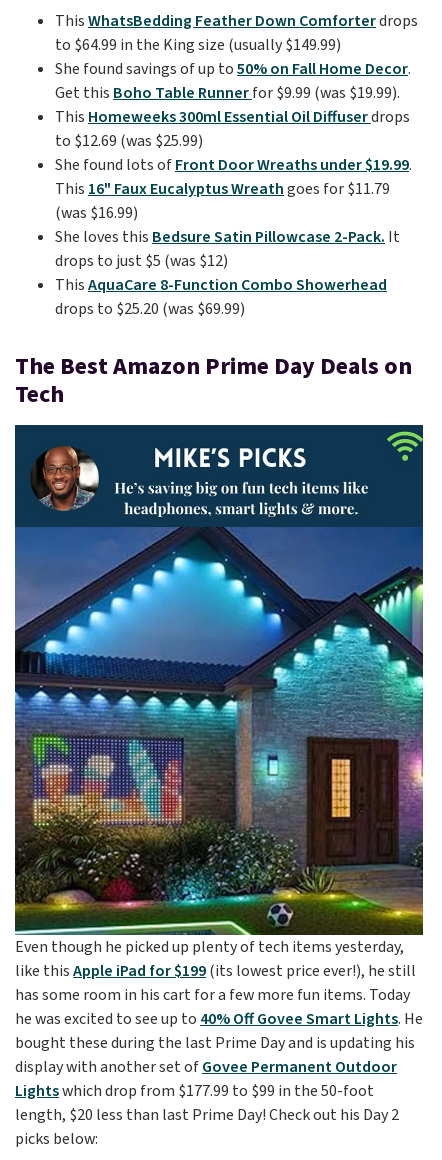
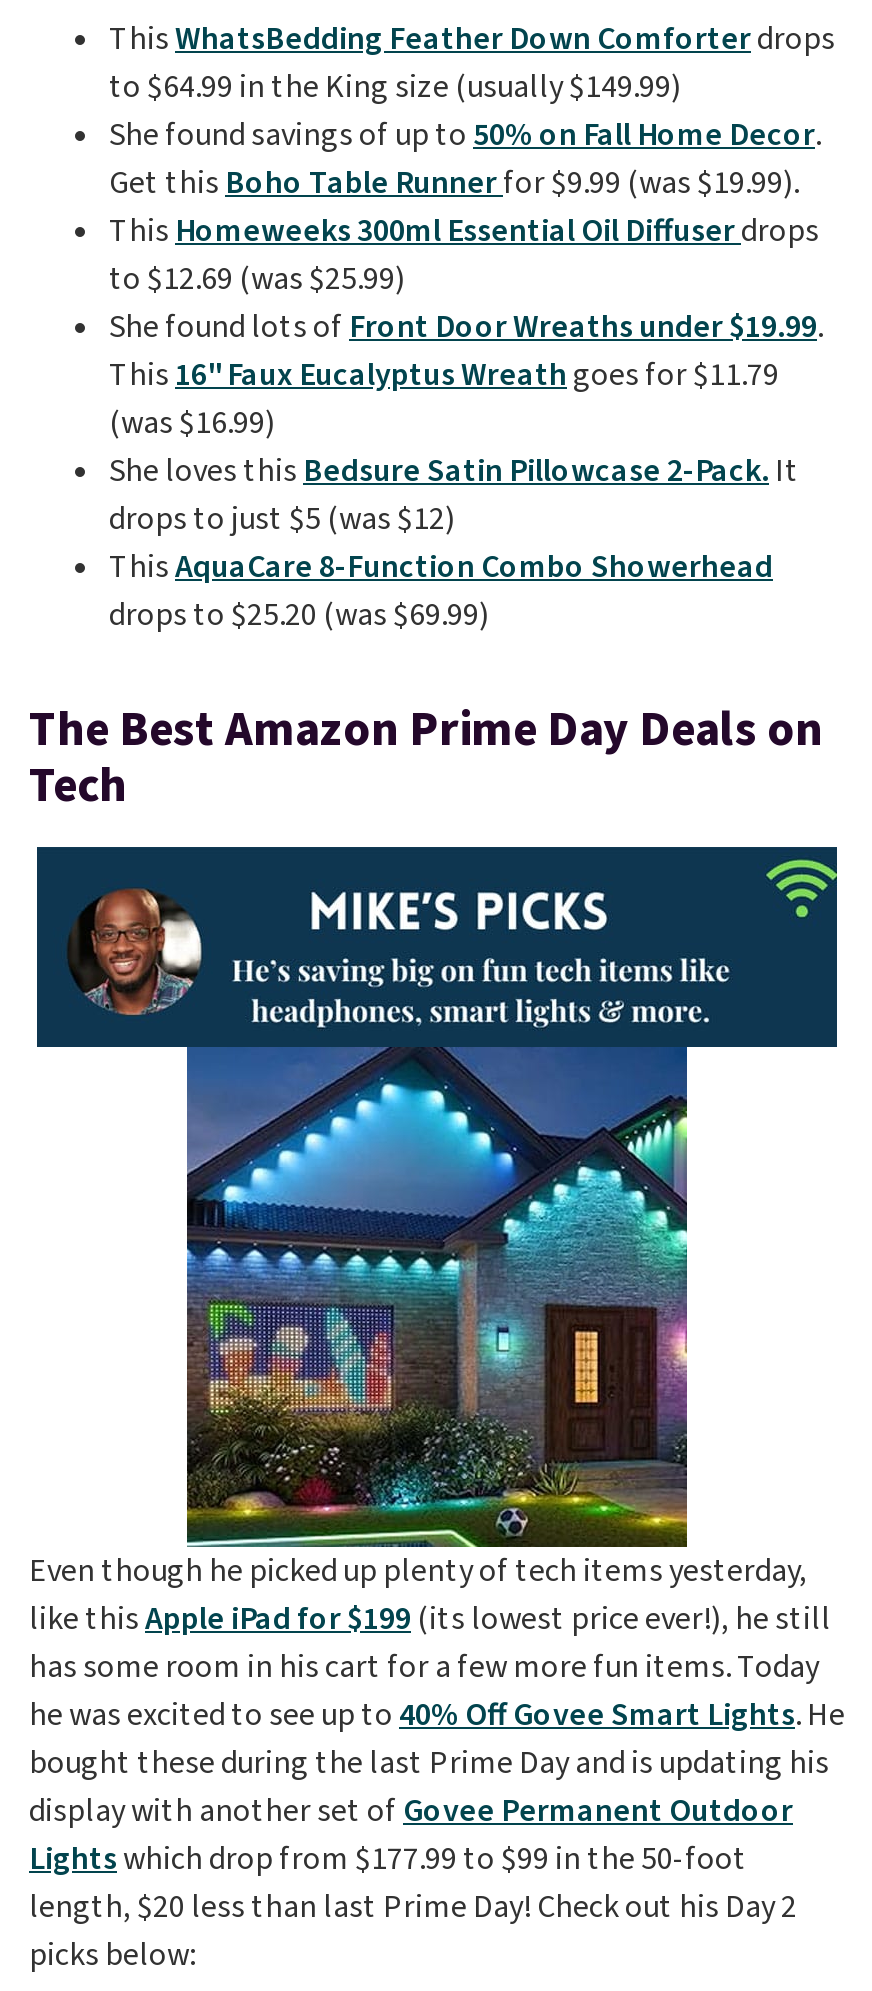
- [image]
+ [image]
